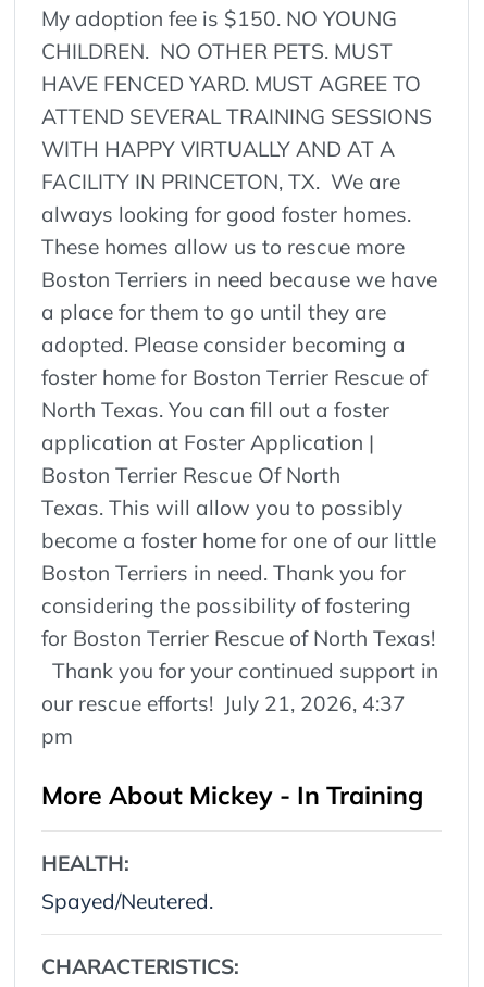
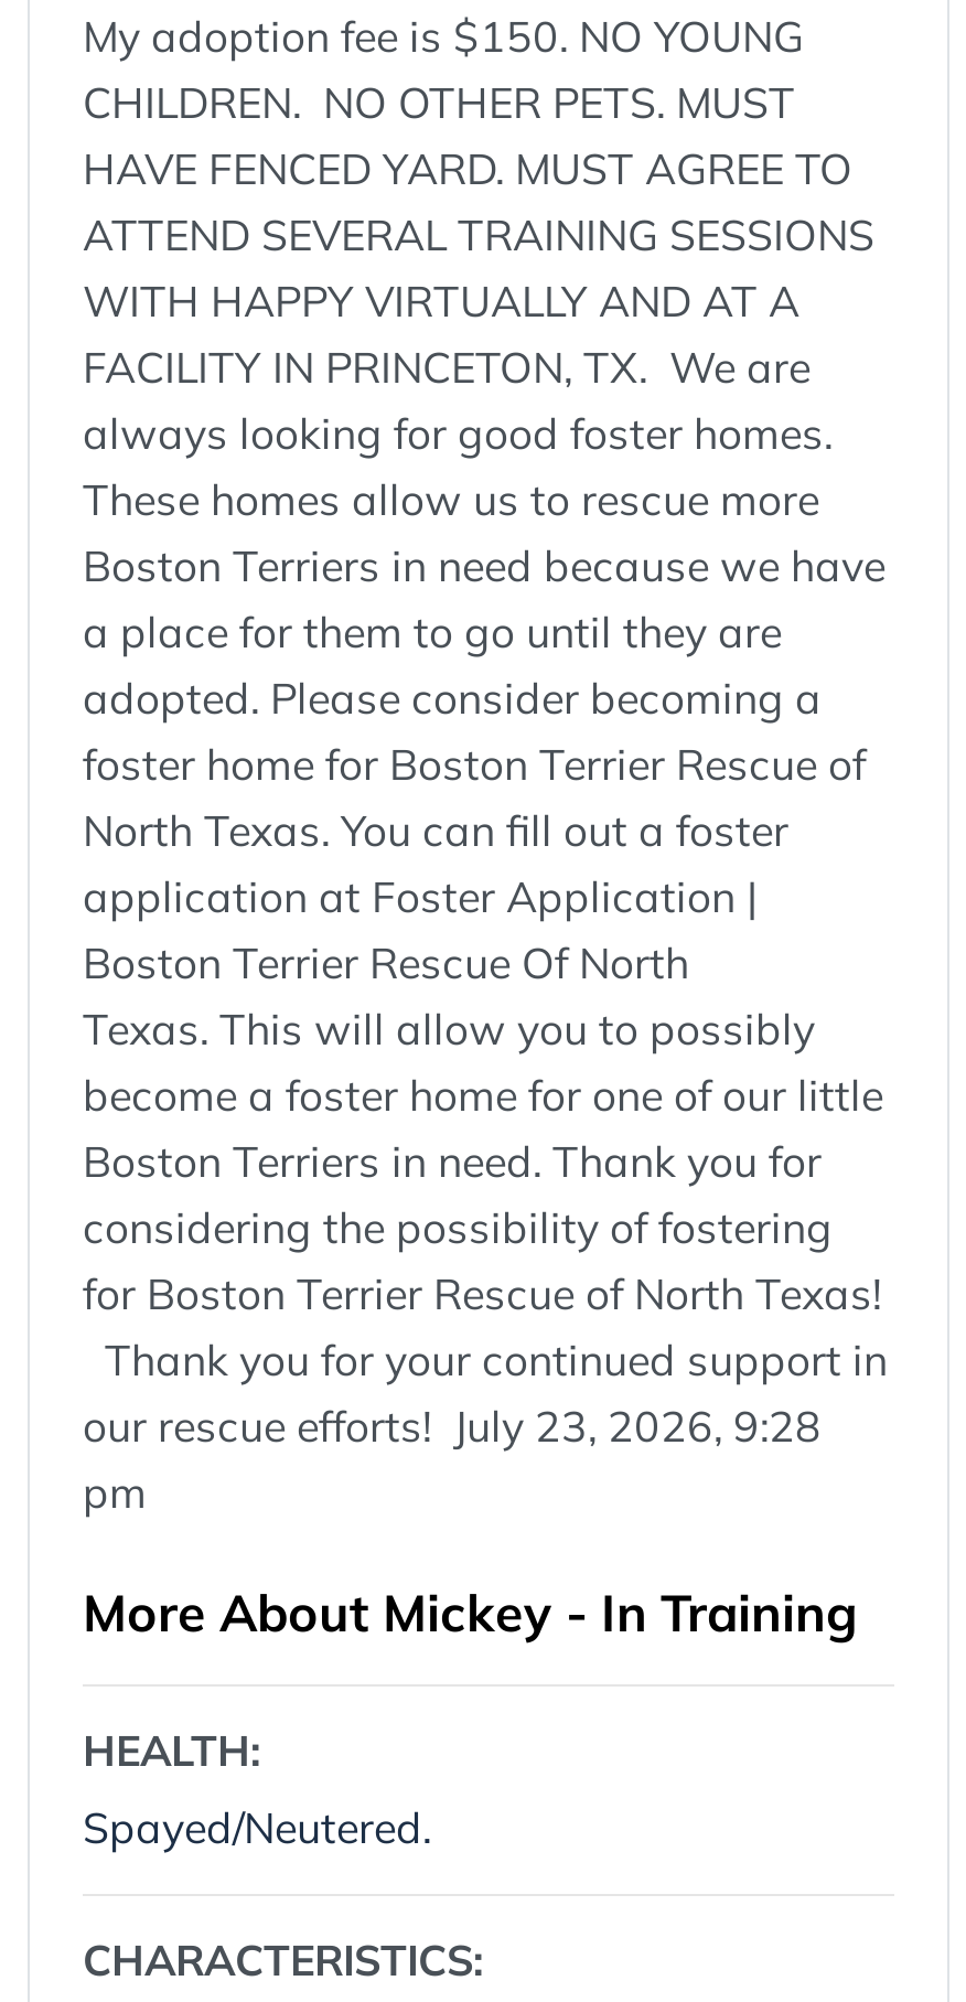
- our rescue efforts! July 21, 2026, 4:37
+ our rescue efforts! July 23, 2026, 9:28
